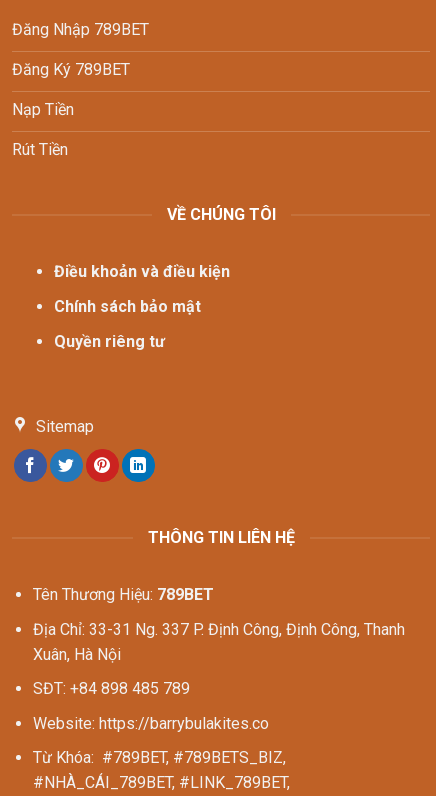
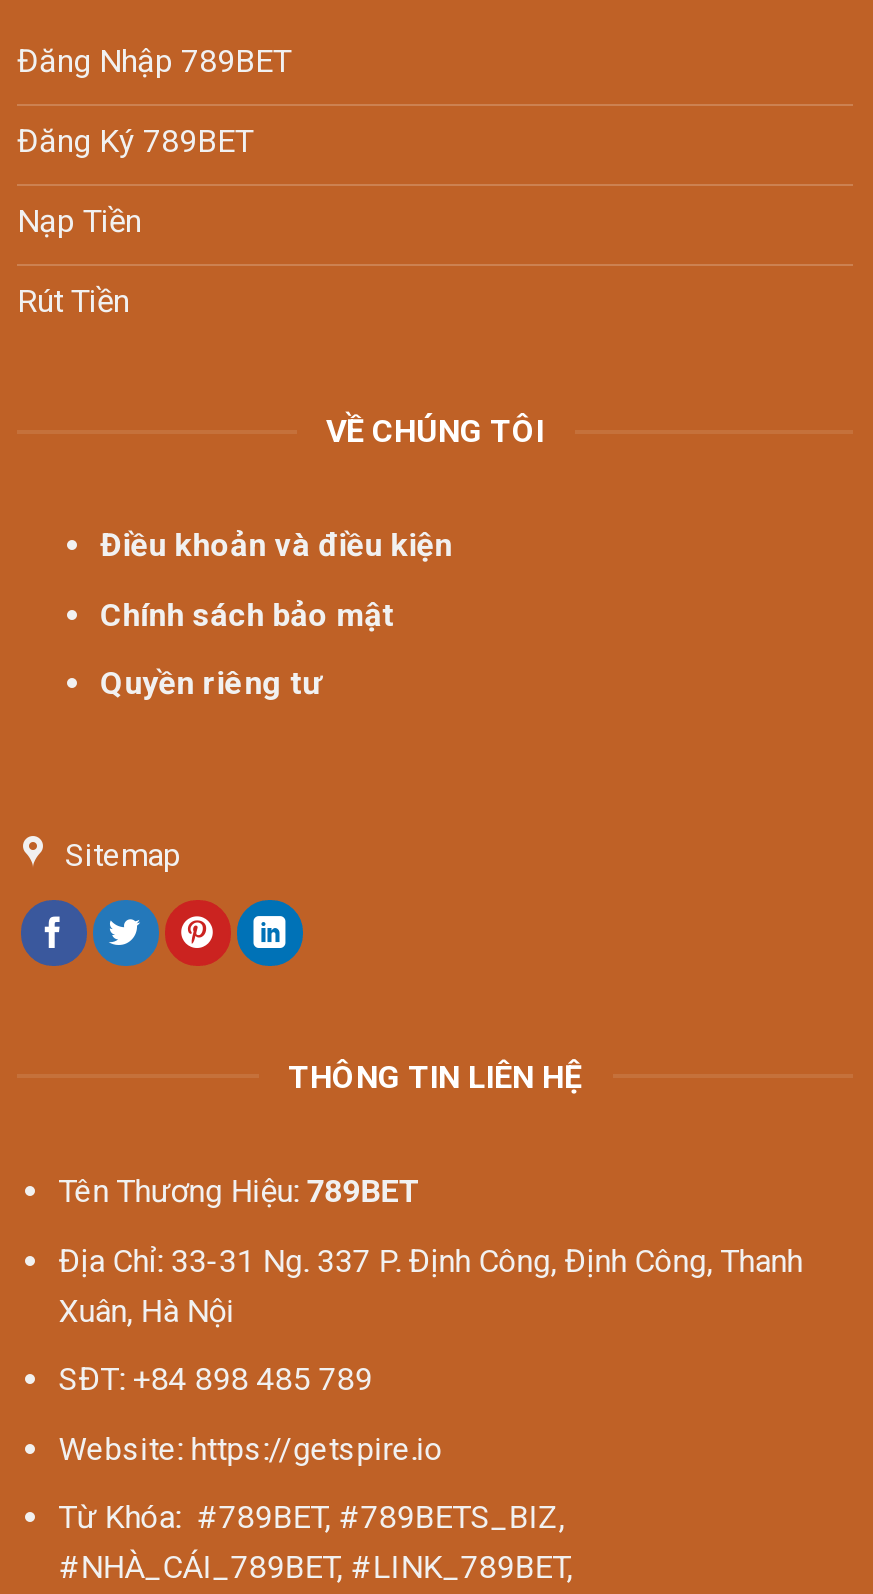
- Website: https://barrybulakites.co
+ Website: https://getspire.io
